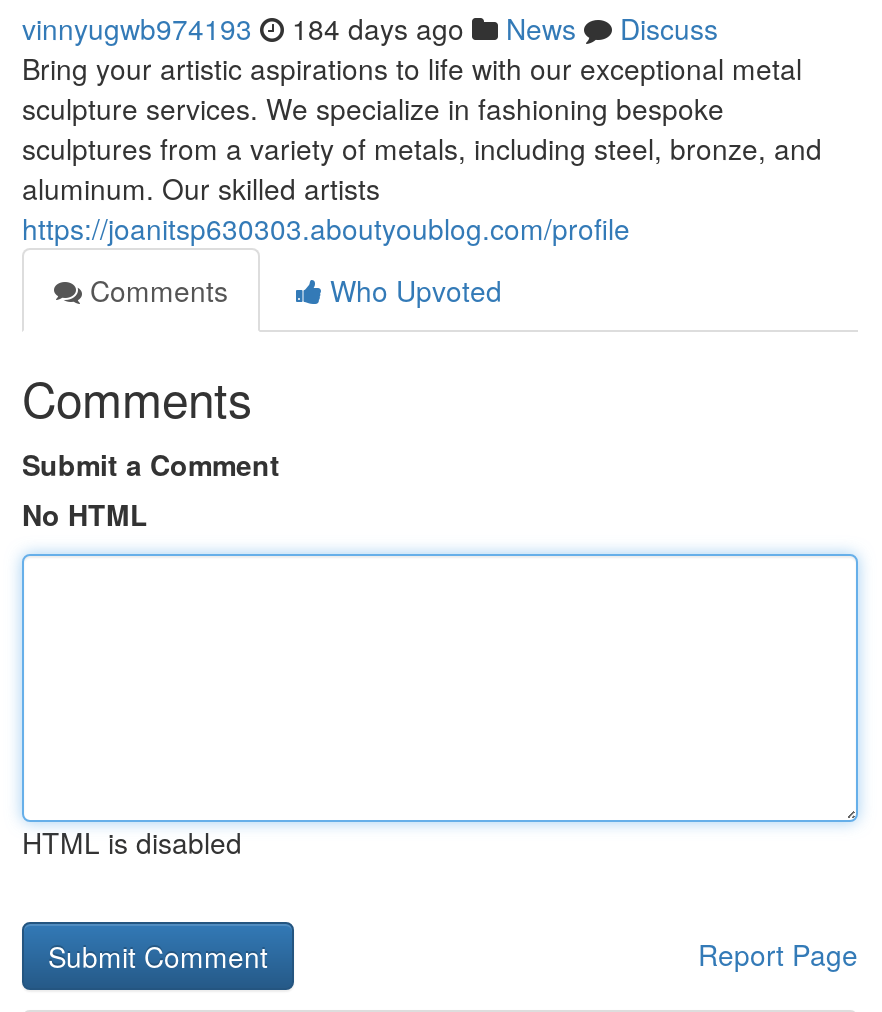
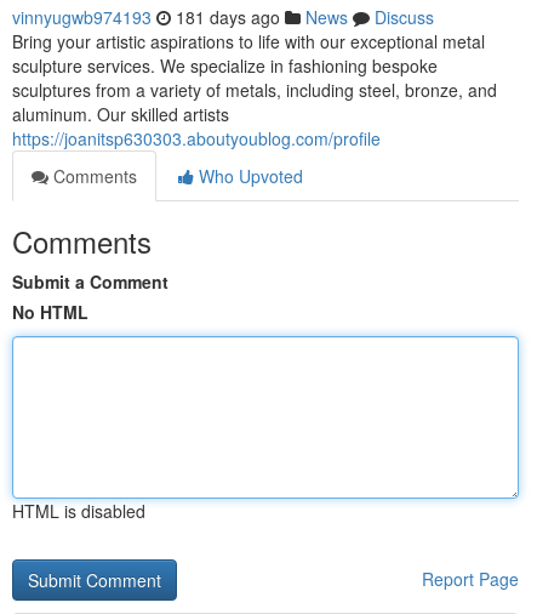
- vinnyugwb974193 184 days ago News Discuss
+ vinnyugwb974193 181 days ago News Discuss
